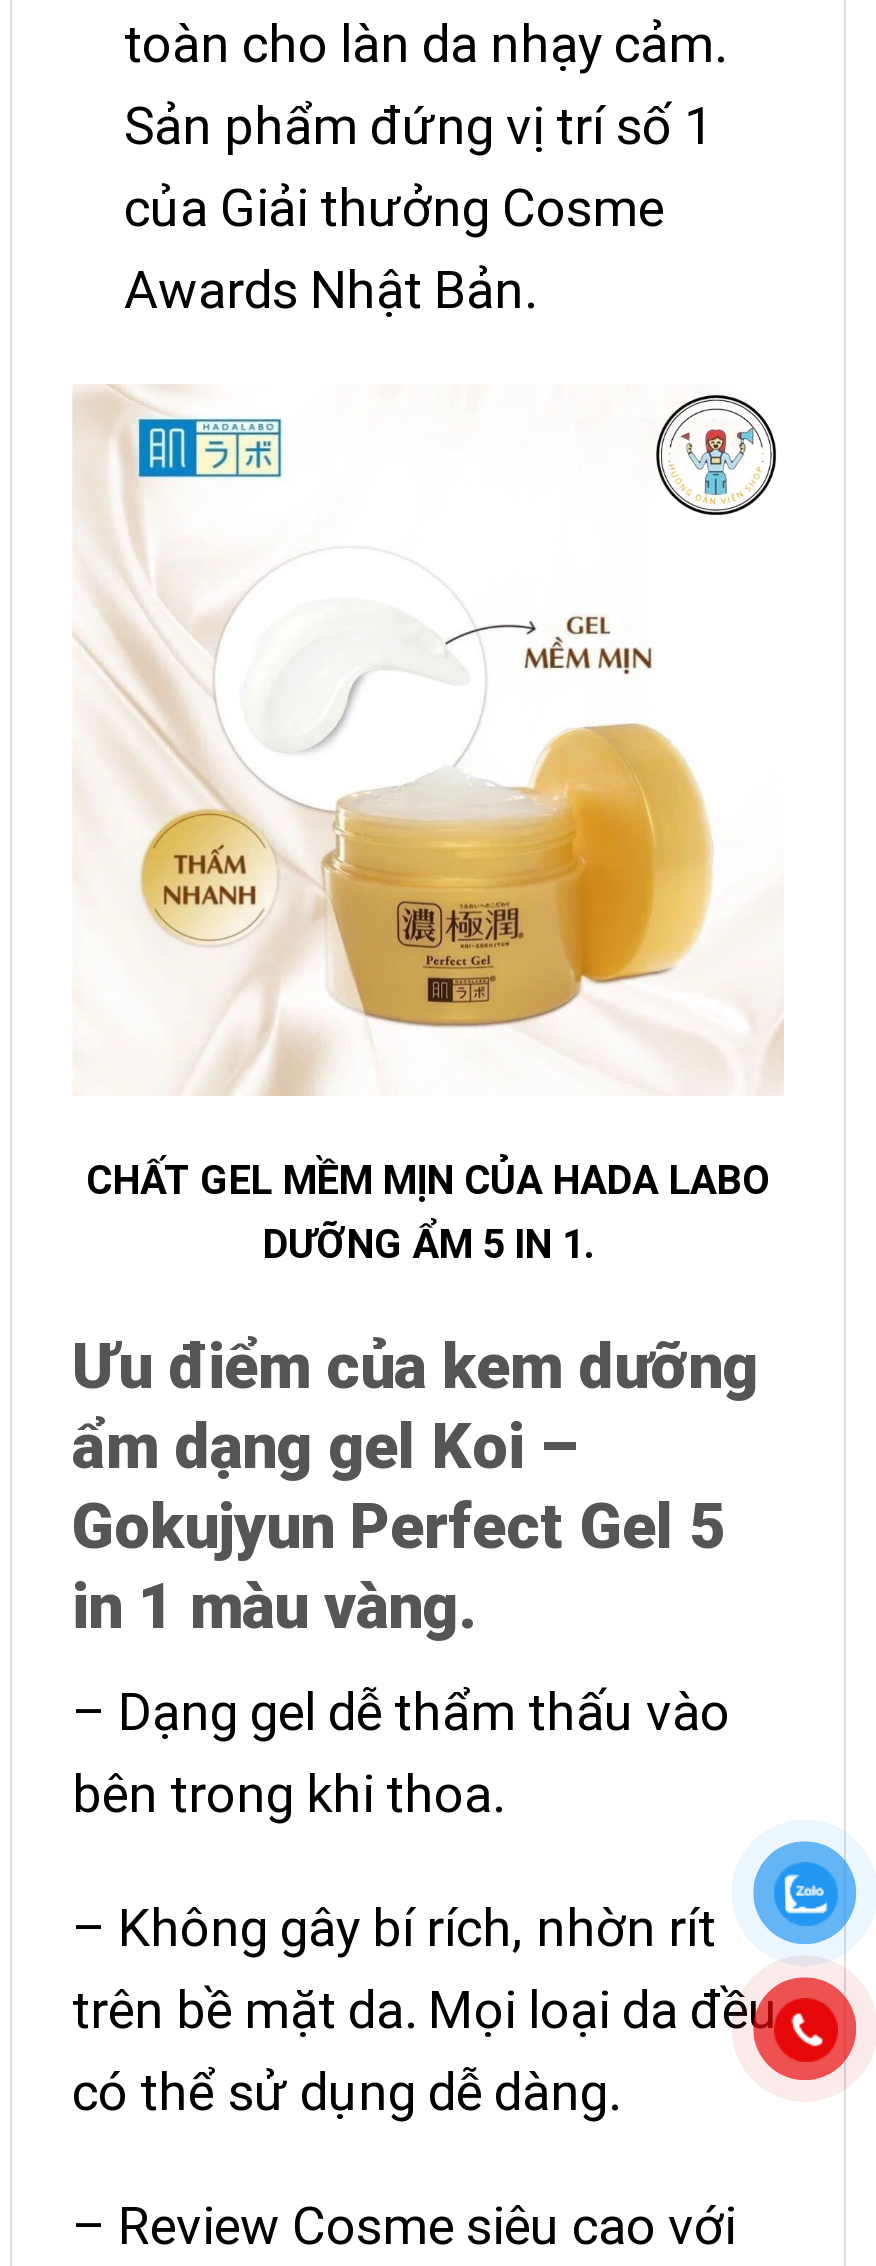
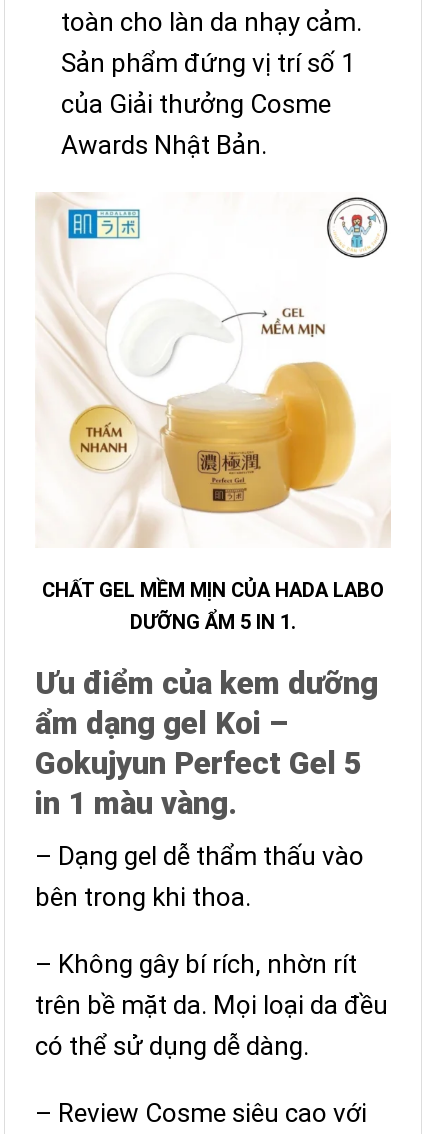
- [image]
